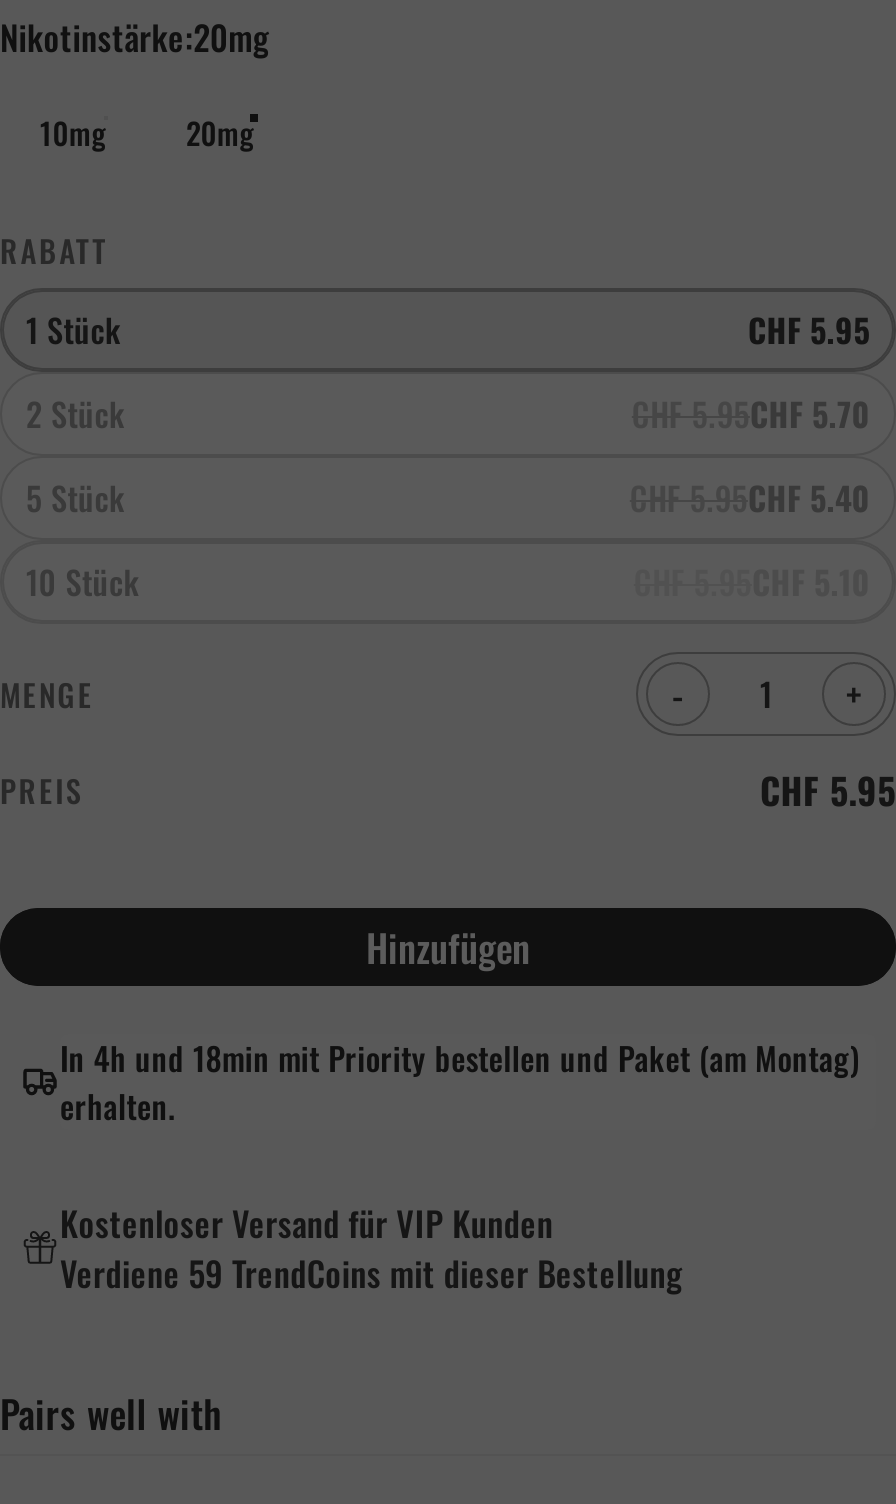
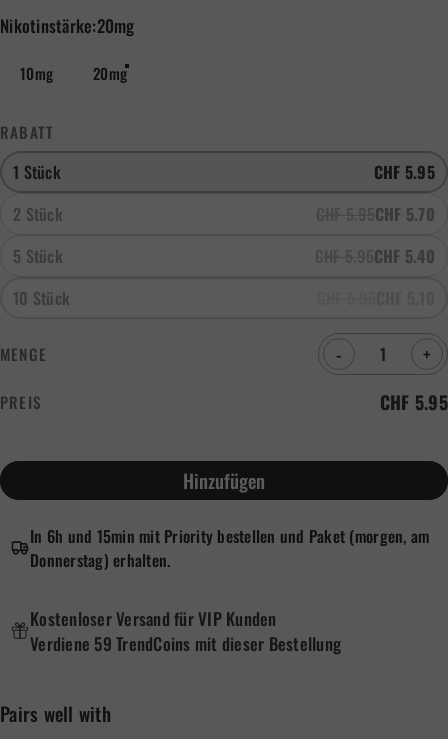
- In 4h und 18min mit Priority bestellen und Paket (am Montag)
- erhalten.
+ In 6h und 15min mit Priority bestellen und Paket (morgen, am
+ Donnerstag) erhalten.
